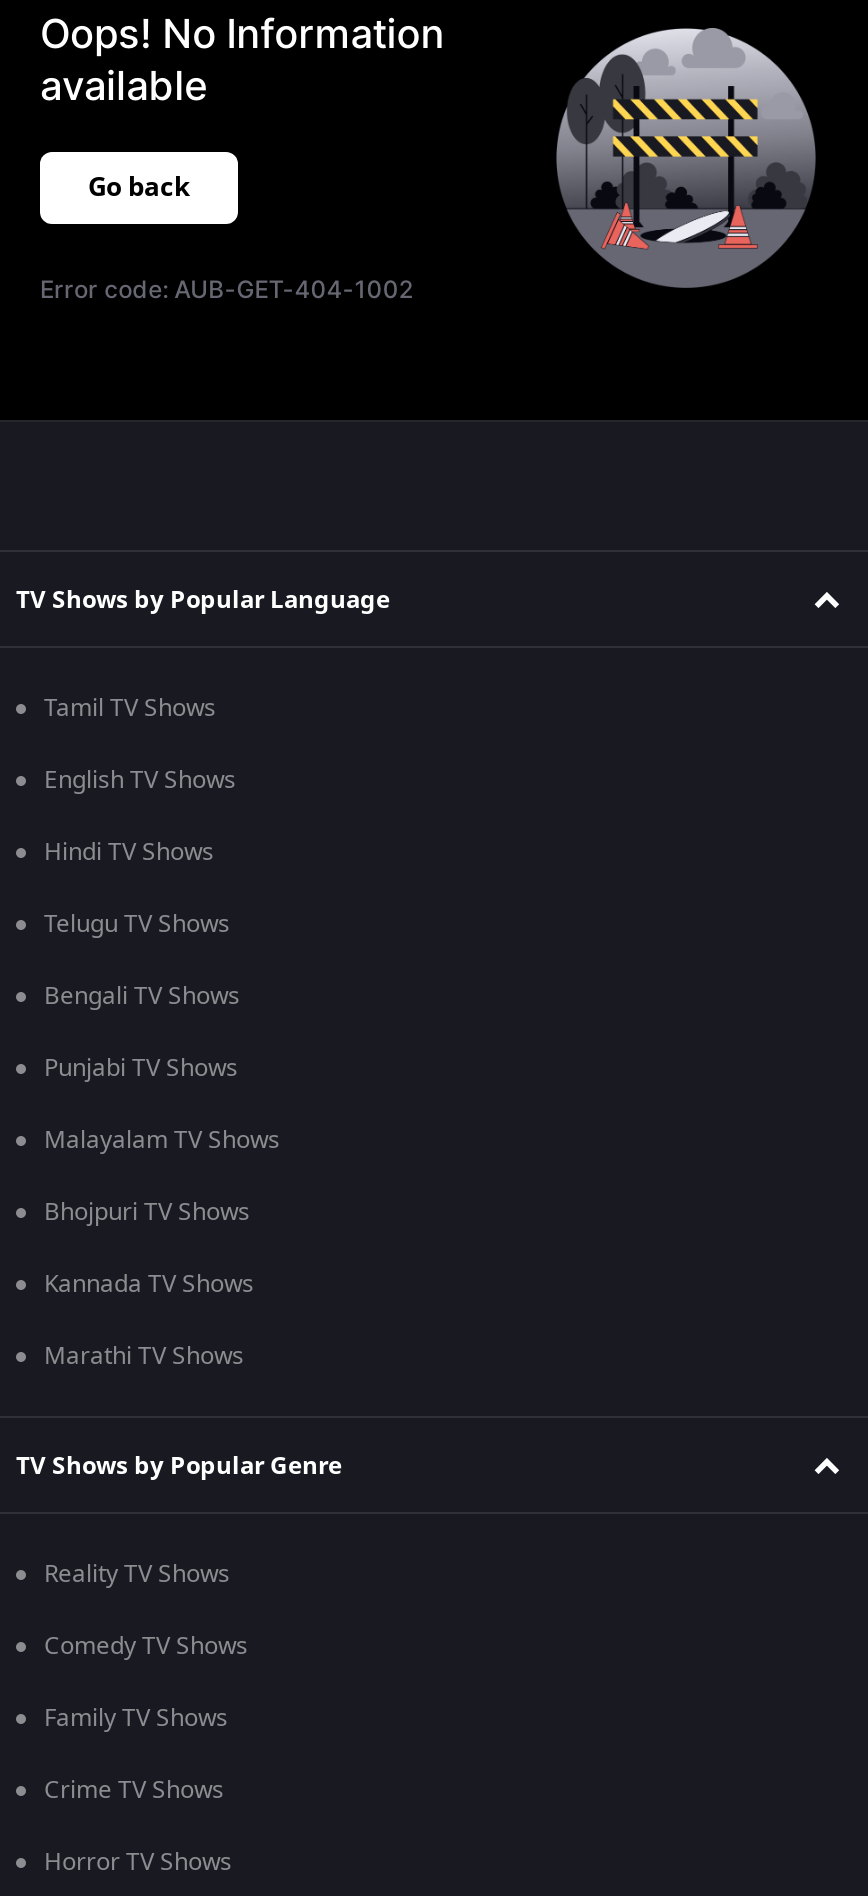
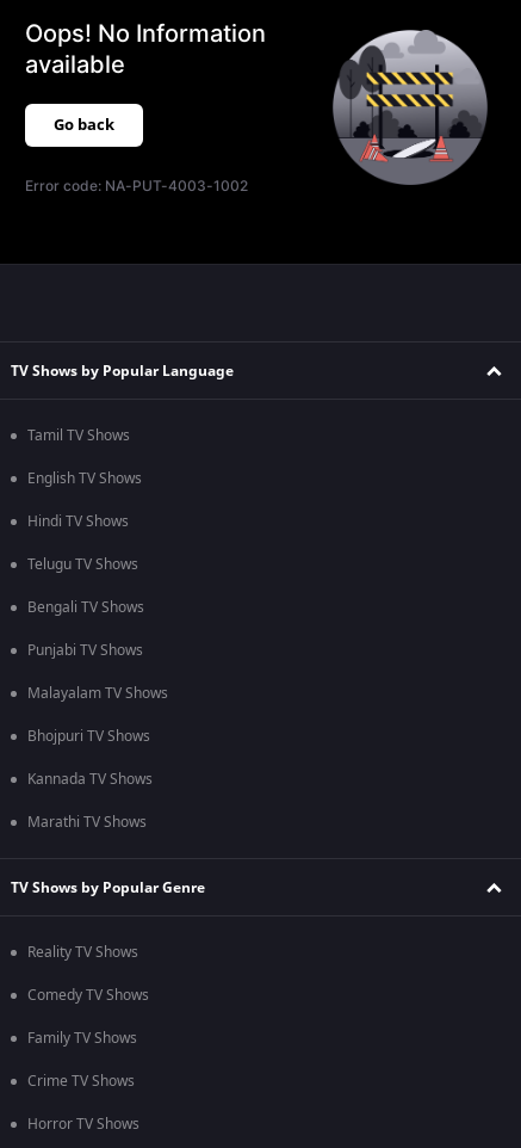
- Error code: AUB-GET-404-1002
+ Error code: NA-PUT-4003-1002
